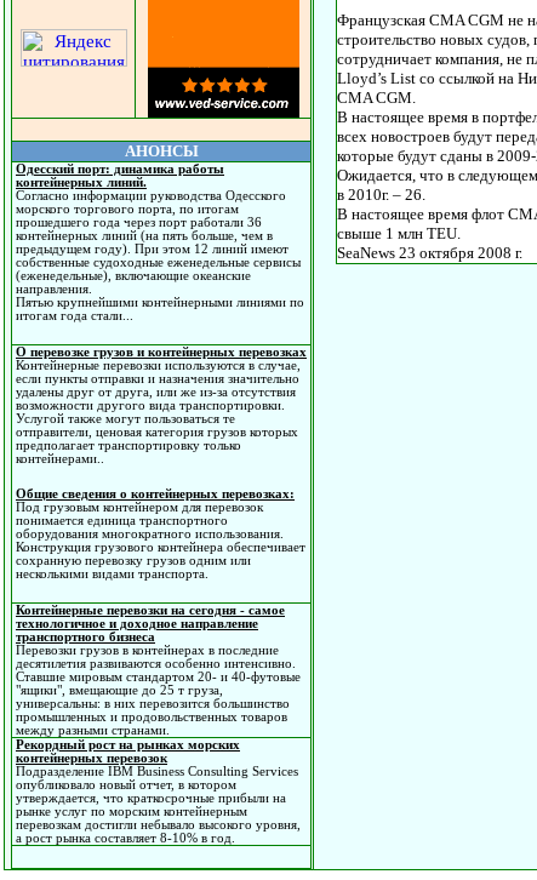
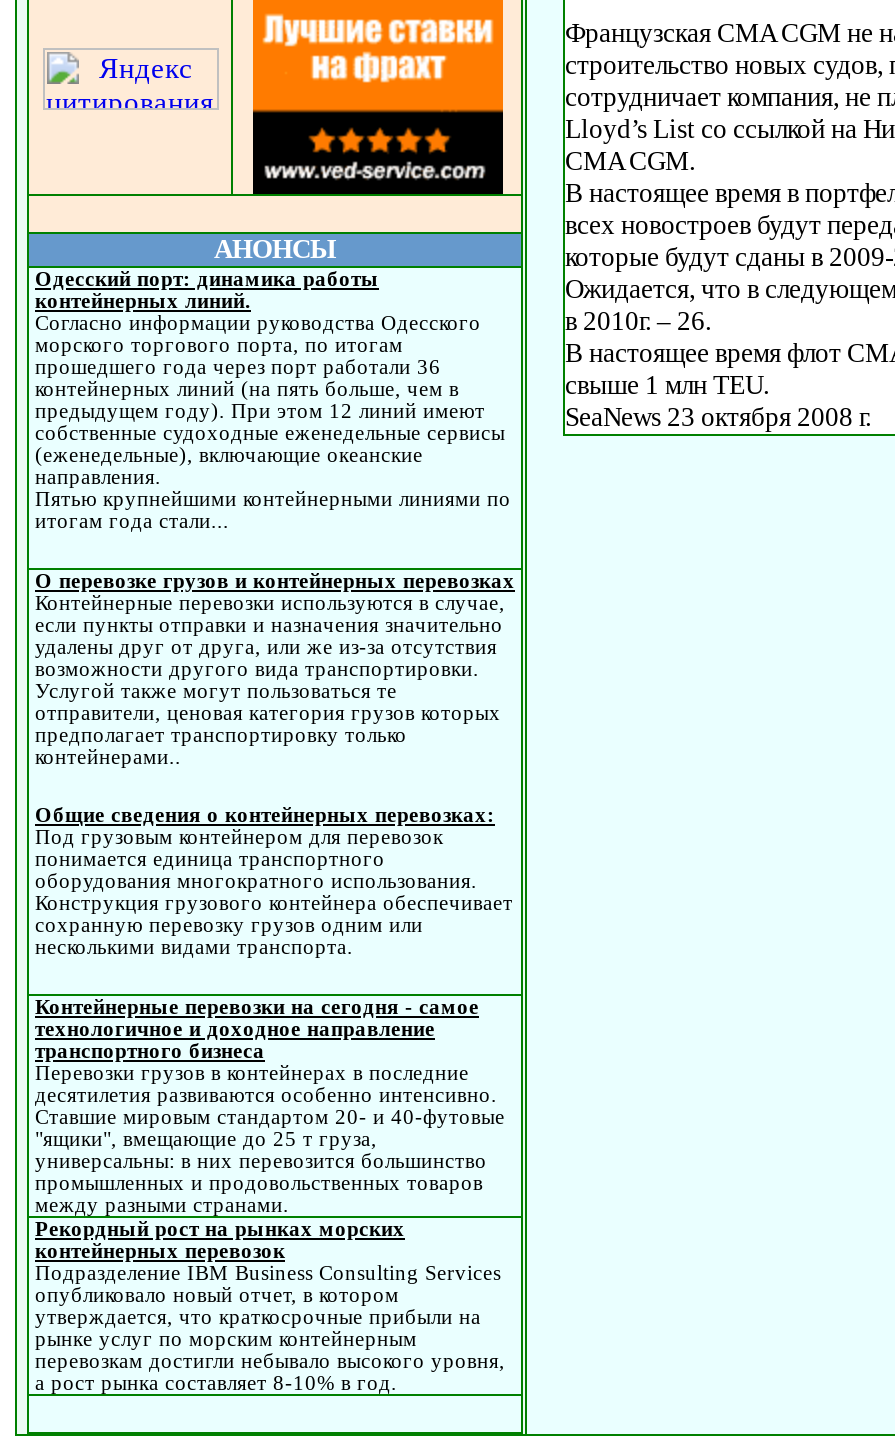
+ [image]
